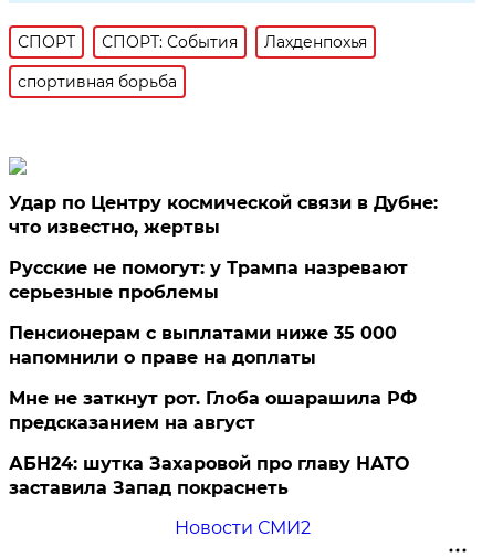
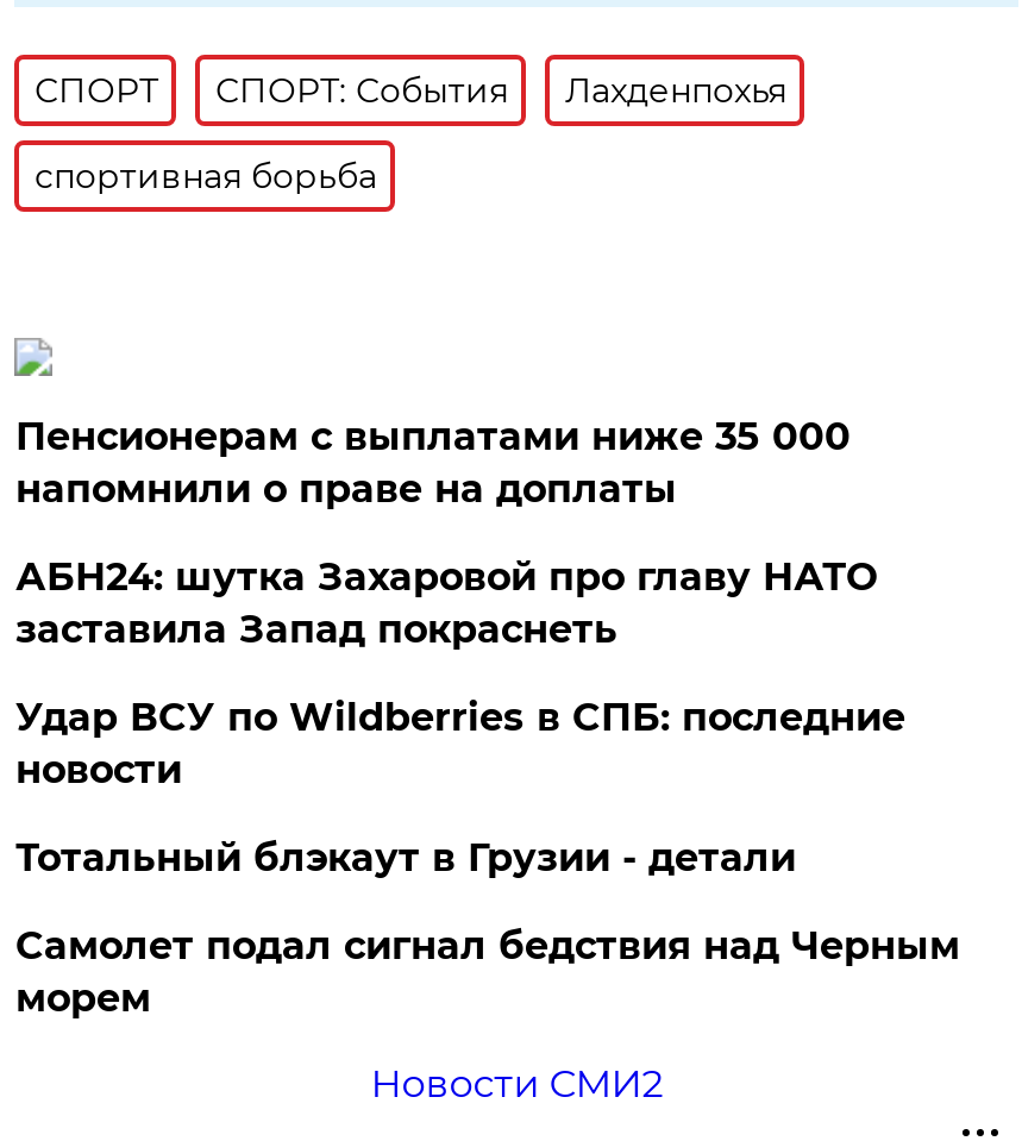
- Удар по Центру космической связи в Дубне:
- что известно, жертвы
- Русские не помогут: у Трампа назревают
- серьезные проблемы

moved up: Пенсионерам с выплатами ниже 35 000 | напомнили о праве на доплаты

- Мне не заткнут рот. Глоба ошарашила РФ
- предсказанием на август

moved up: АБН24: шутка Захаровой про главу НАТО | заставила Запад покраснеть

+ Удар ВСУ по Wildberries в СПБ: последние
+ новости
+ Тотальный блэкаут в Грузии - детали
+ Самолет подал сигнал бедствия над Черным
+ морем
